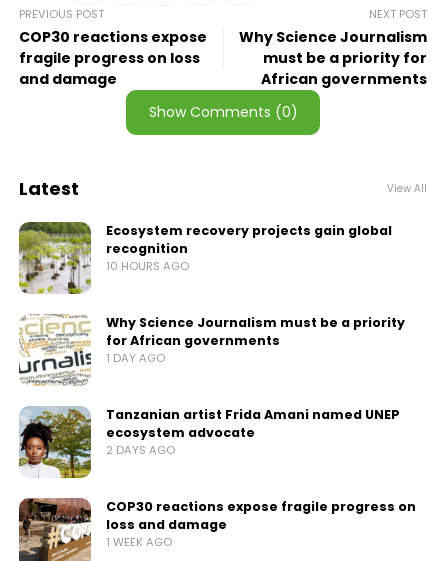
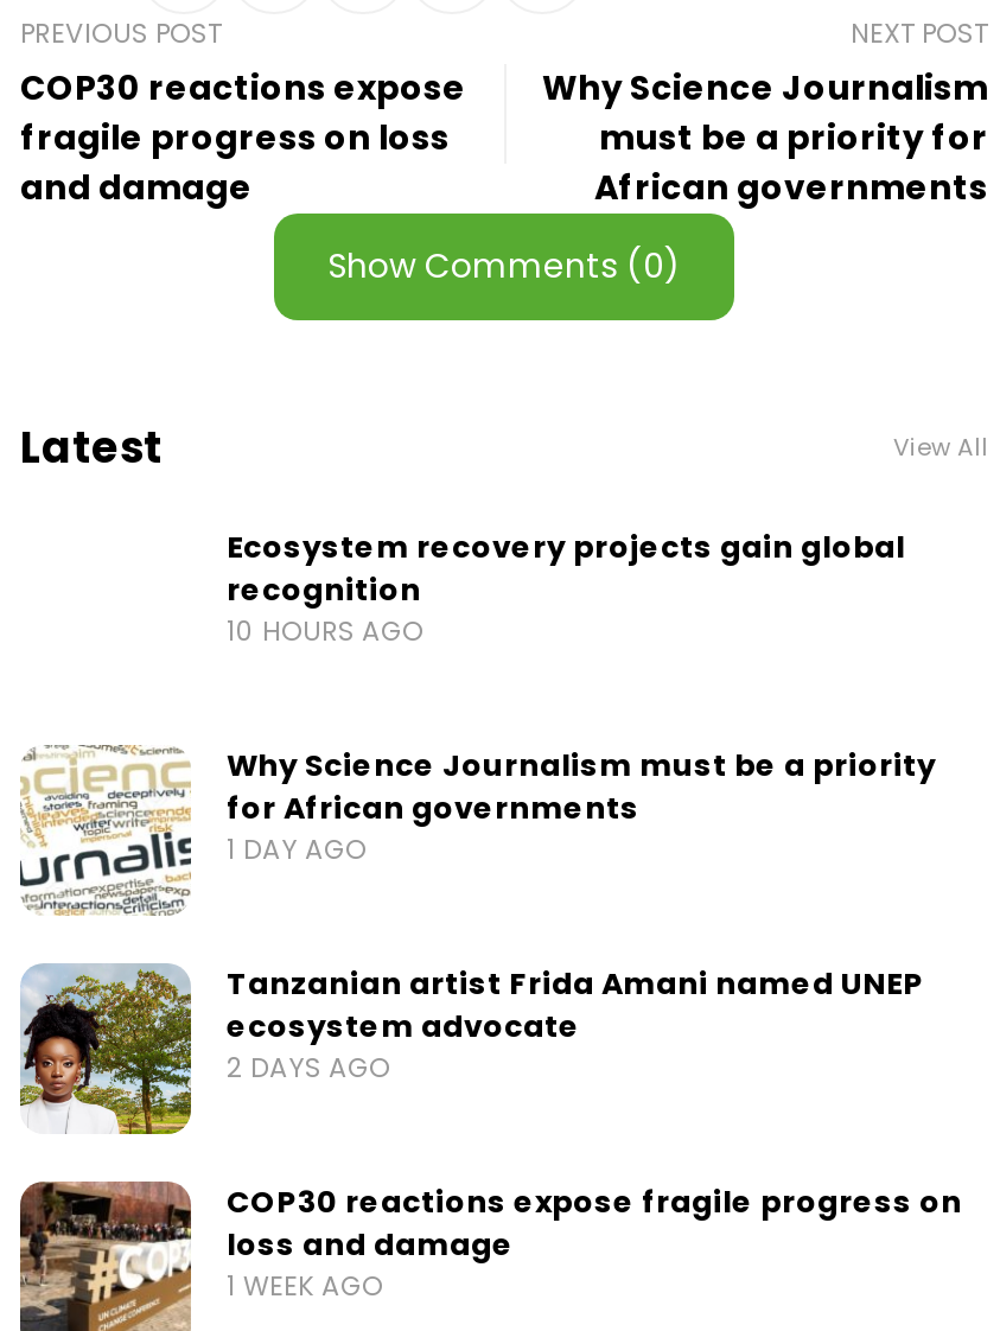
- [image]
